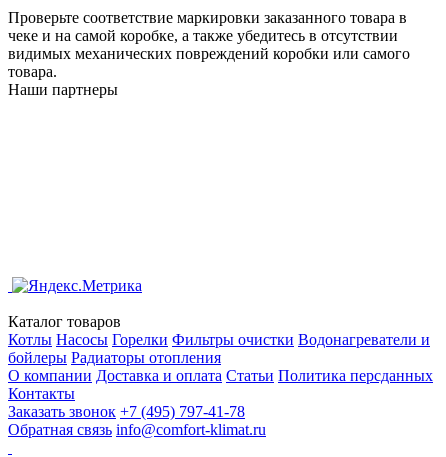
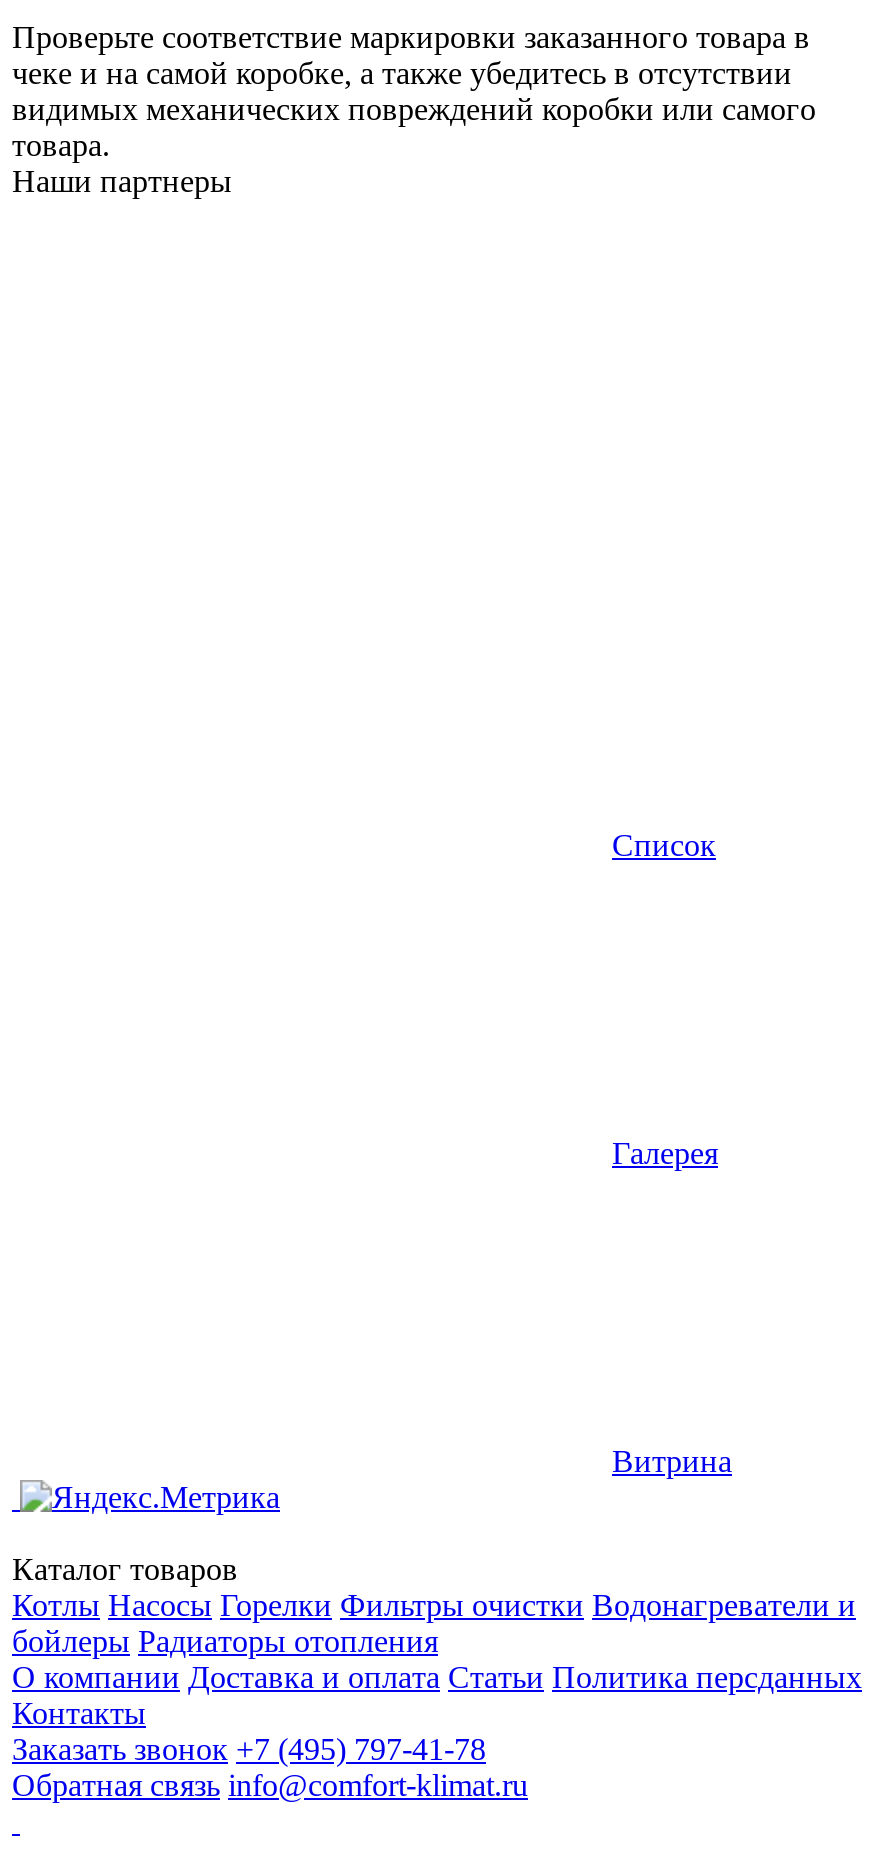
+ Список

+ Галерея

+ Витрина
